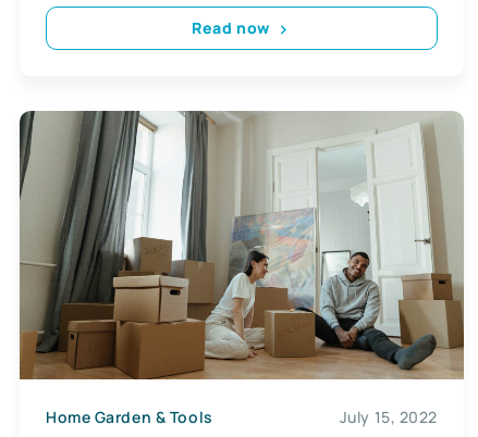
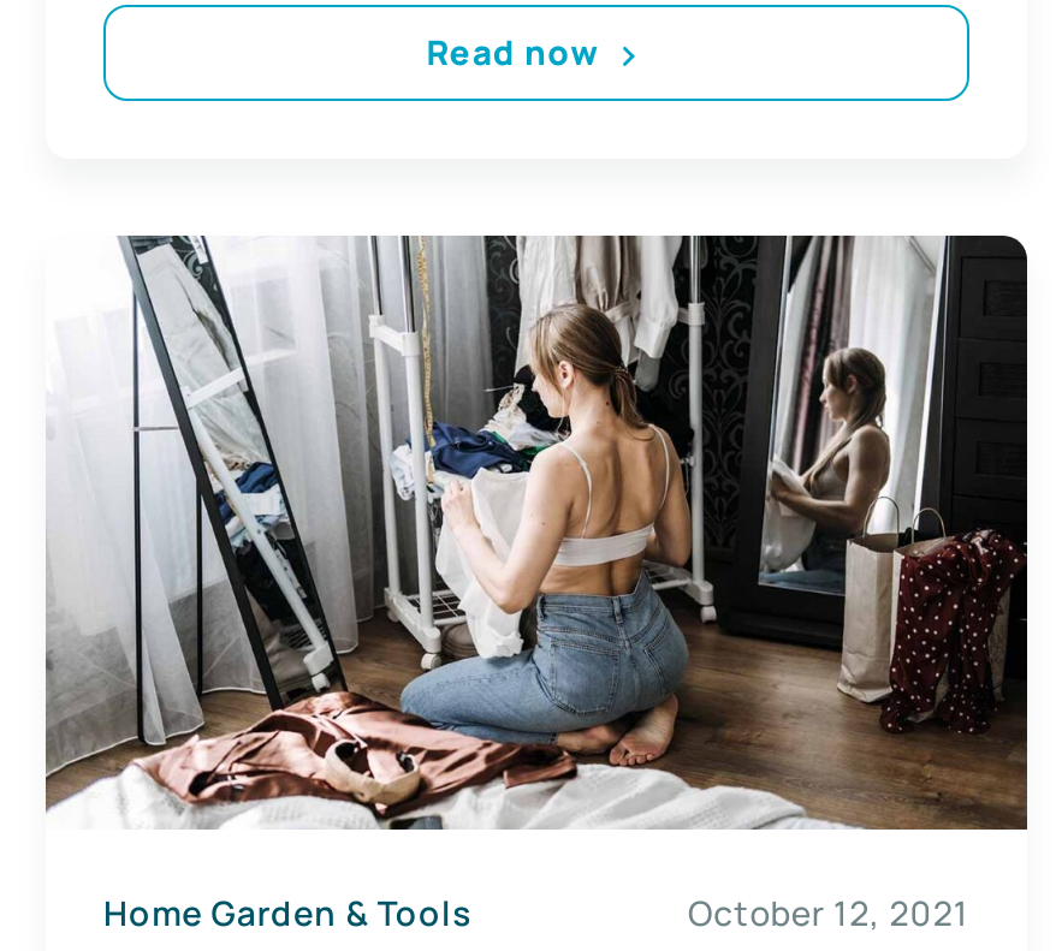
- [image]
- July 15, 2022
+ [image]
+ October 12, 2021
